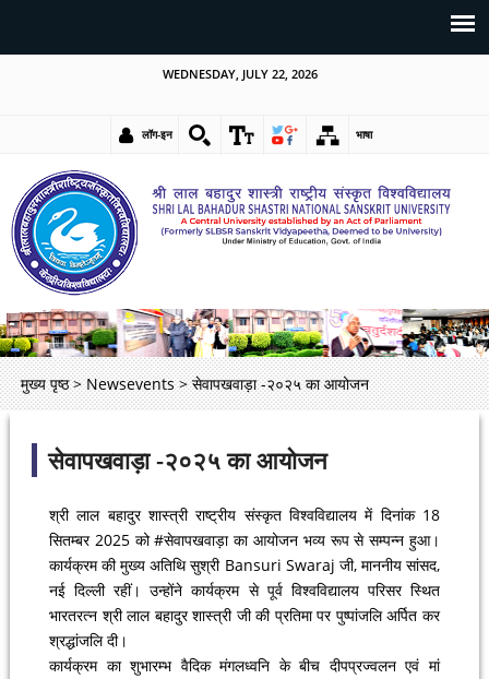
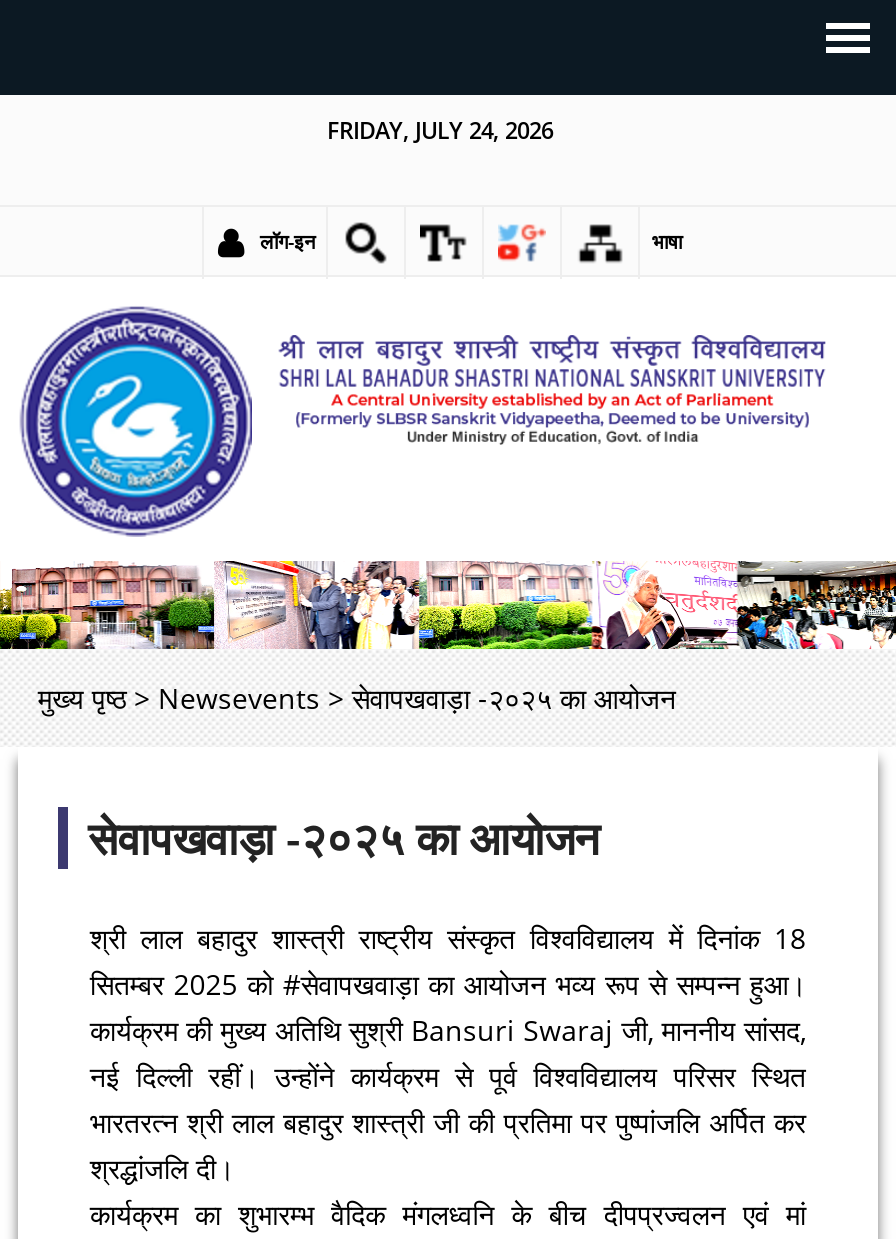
- WEDNESDAY, JULY 22, 2026
+ FRIDAY, JULY 24, 2026
